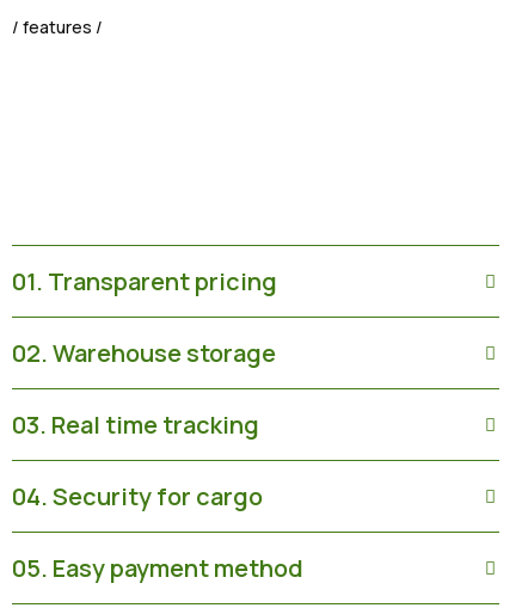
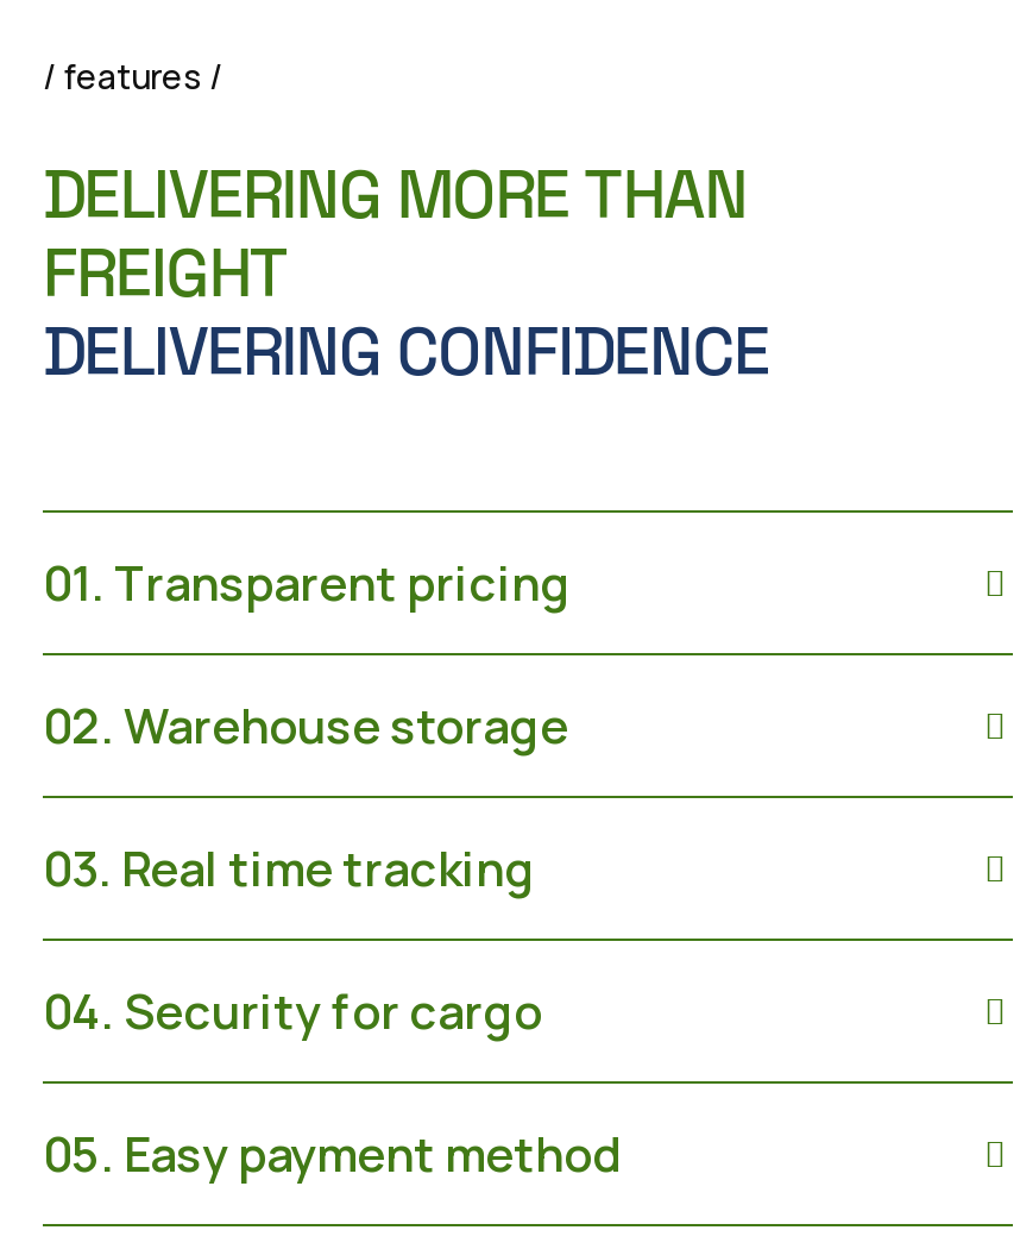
+ DELIVERING MORE THAN
+ FREIGHT
+ DELIVERING CONFIDENCE
